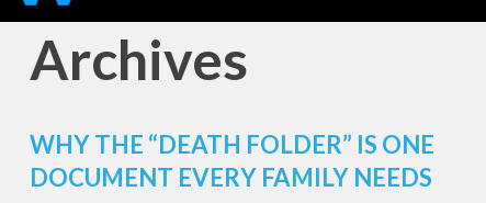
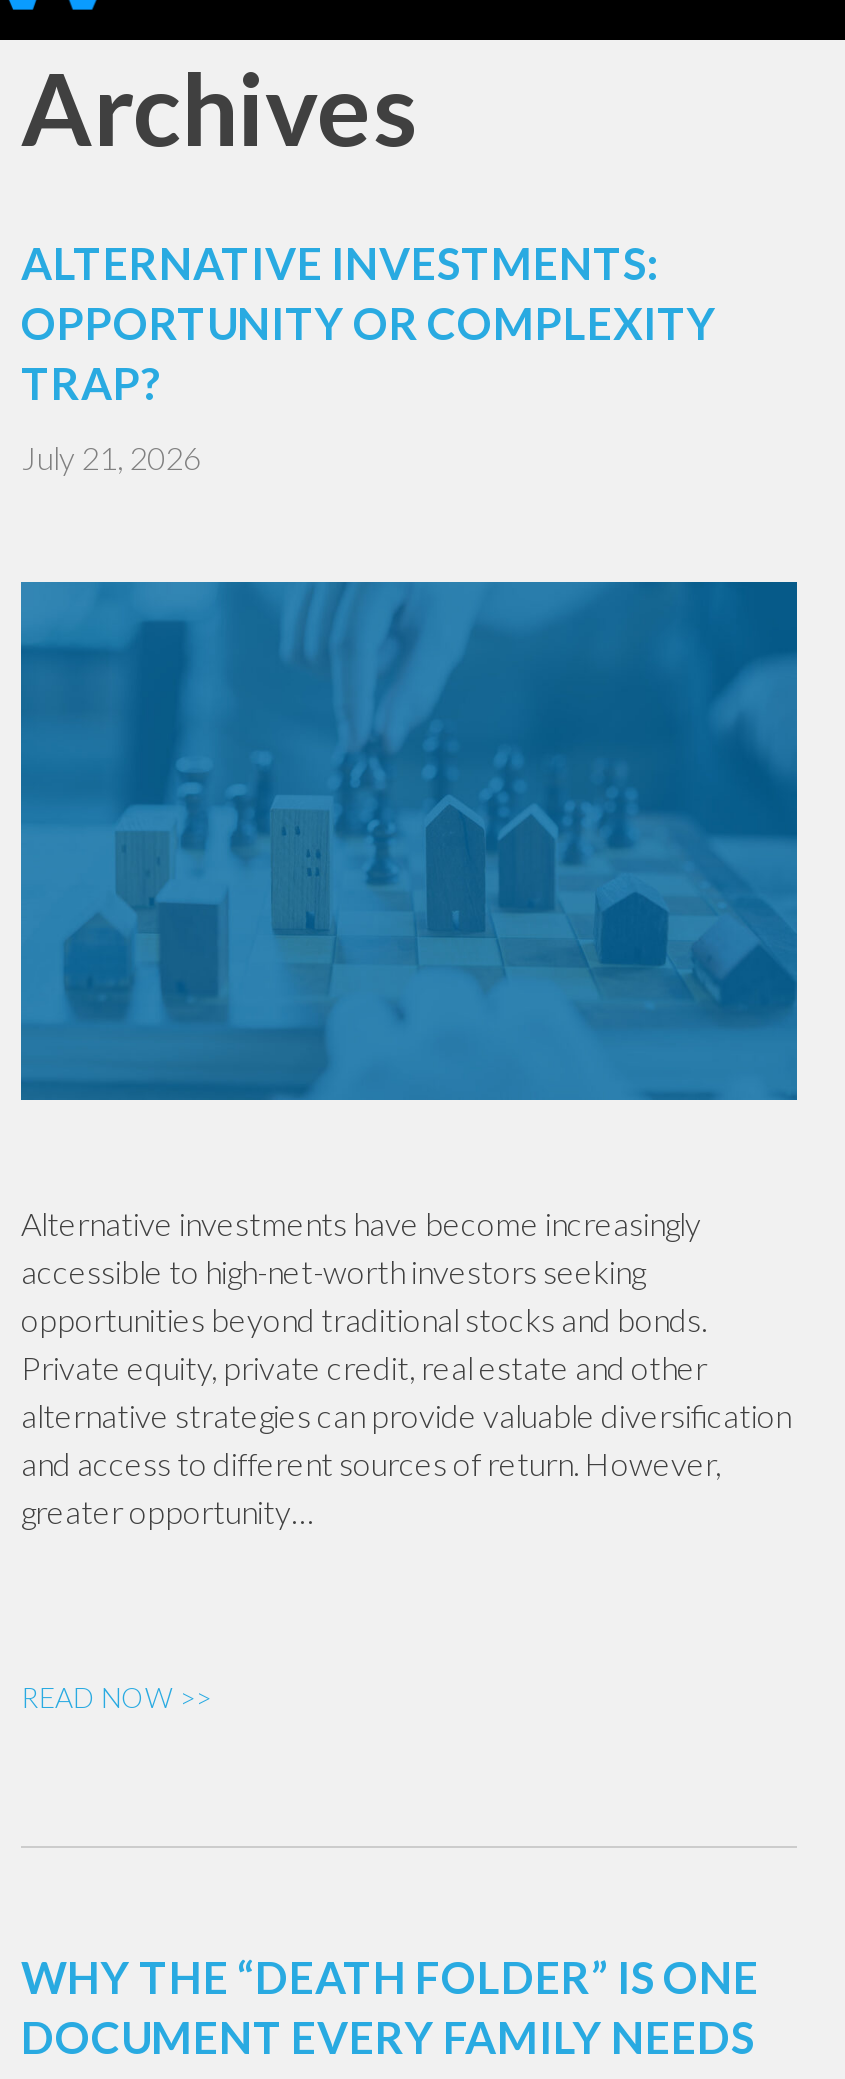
+ [image]

+ ALTERNATIVE INVESTMENTS:
+ OPPORTUNITY OR COMPLEXITY
+ TRAP?
+ July 21, 2026

+ Alternative investments have become increasingly
+ accessible to high-net-worth investors seeking
+ opportunities beyond traditional stocks and bonds.
+ Private equity, private credit, real estate and other
+ alternative strategies can provide valuable diversification
+ and access to different sources of return. However,
+ greater opportunity…

+ READ NOW >>
